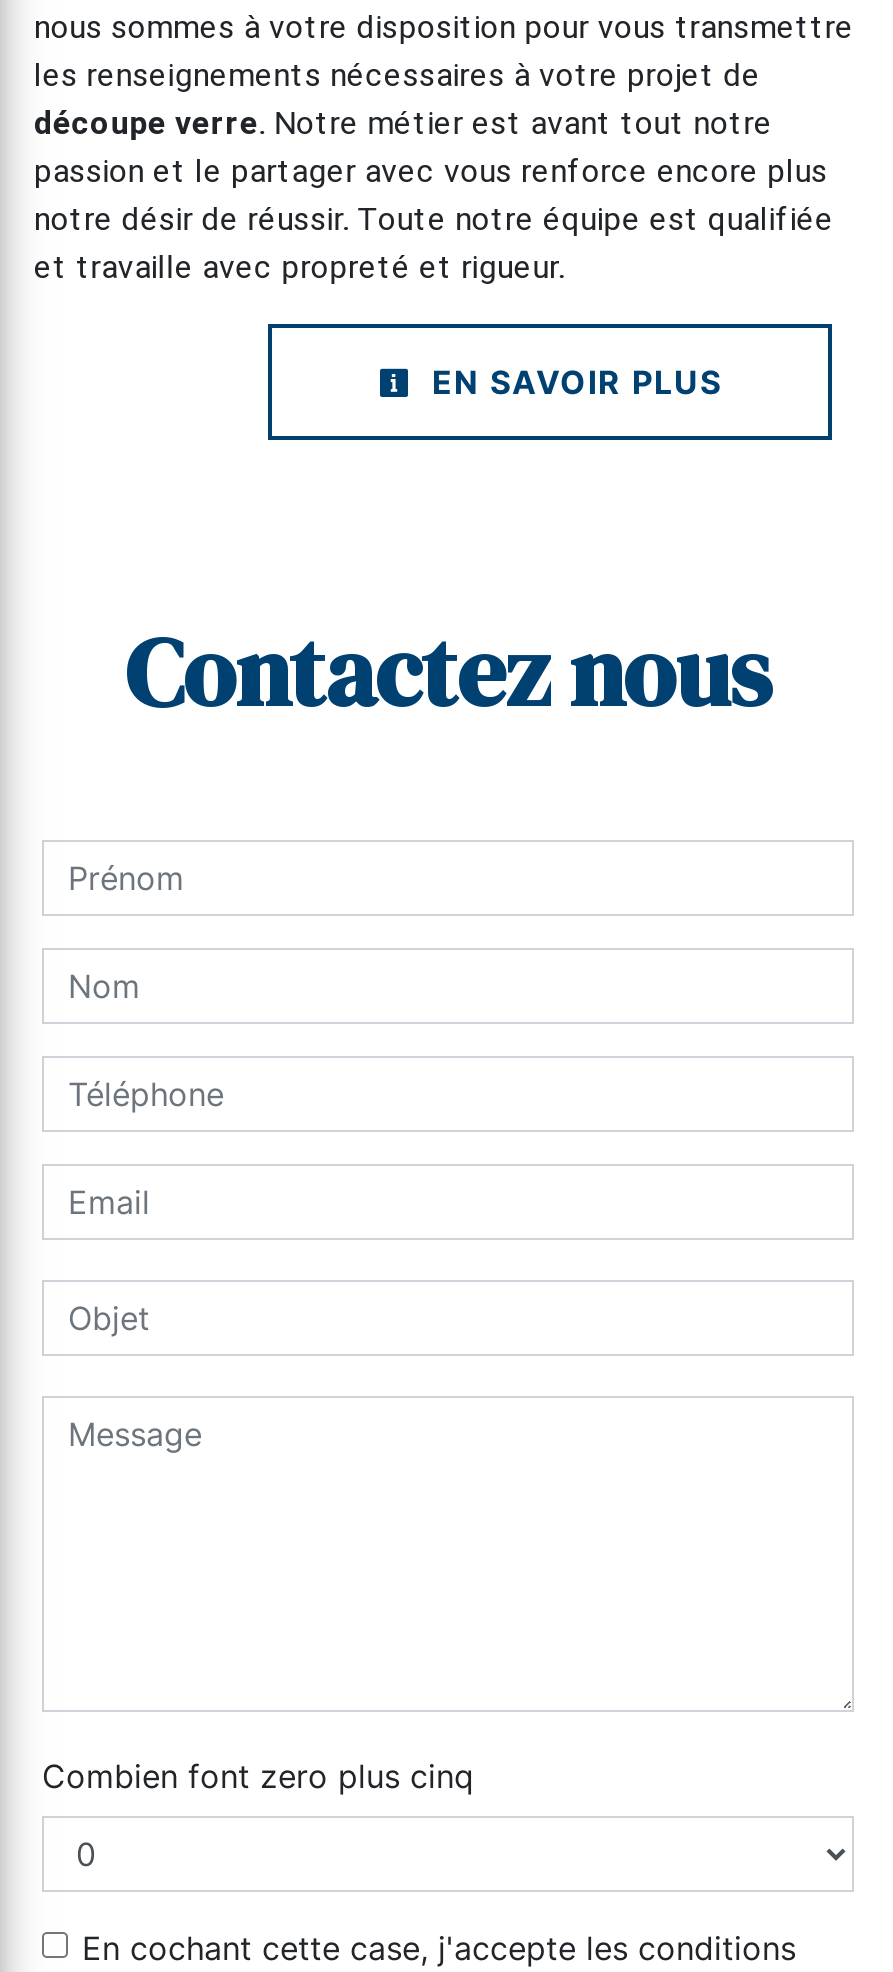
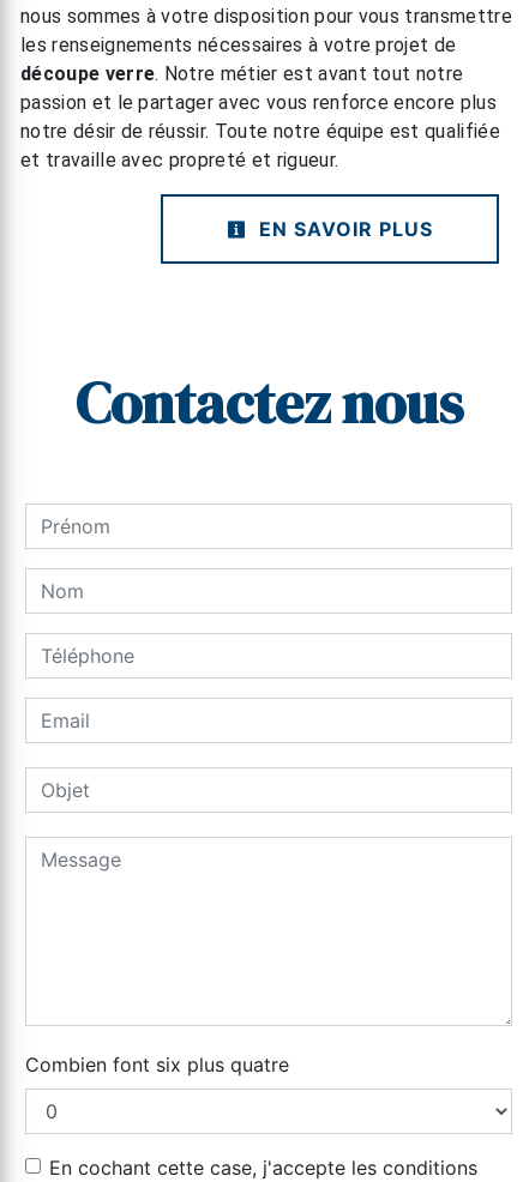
- Combien font zero plus cinq
+ Combien font six plus quatre
